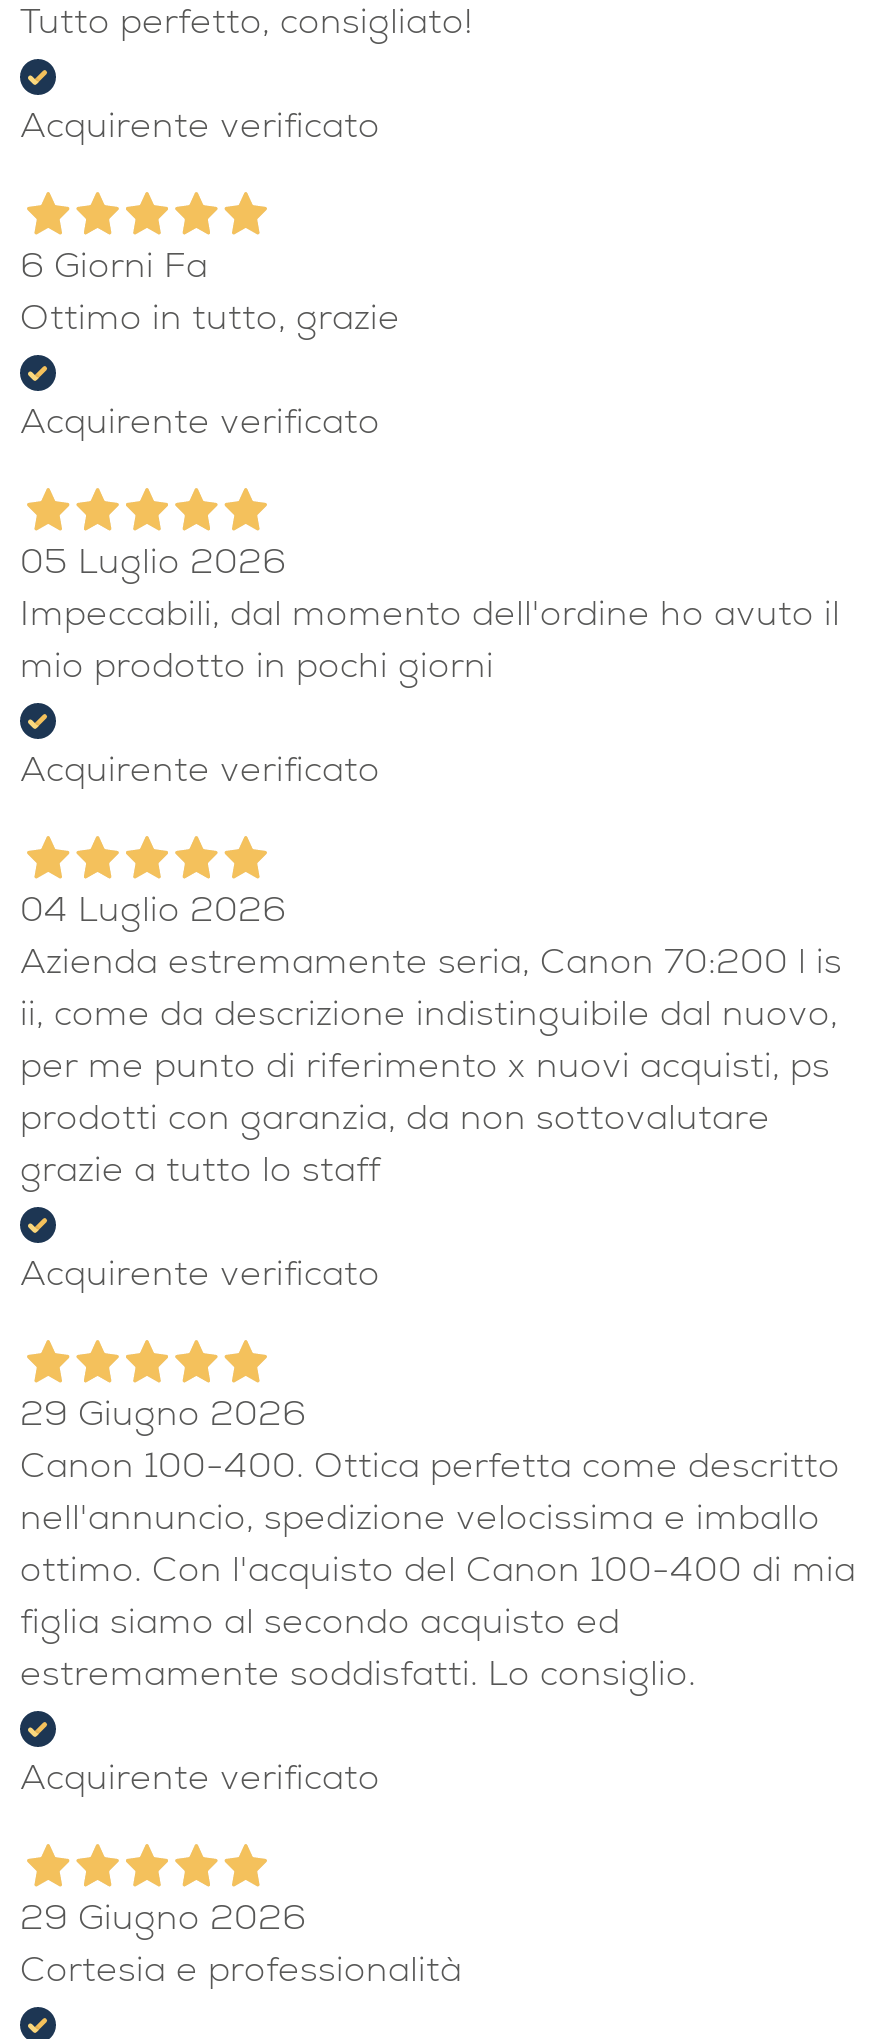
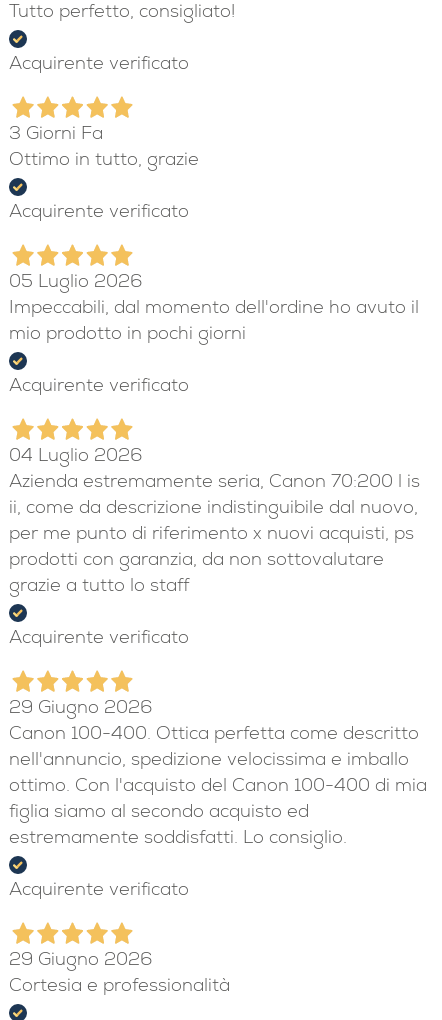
- 6 Giorni Fa
+ 3 Giorni Fa
